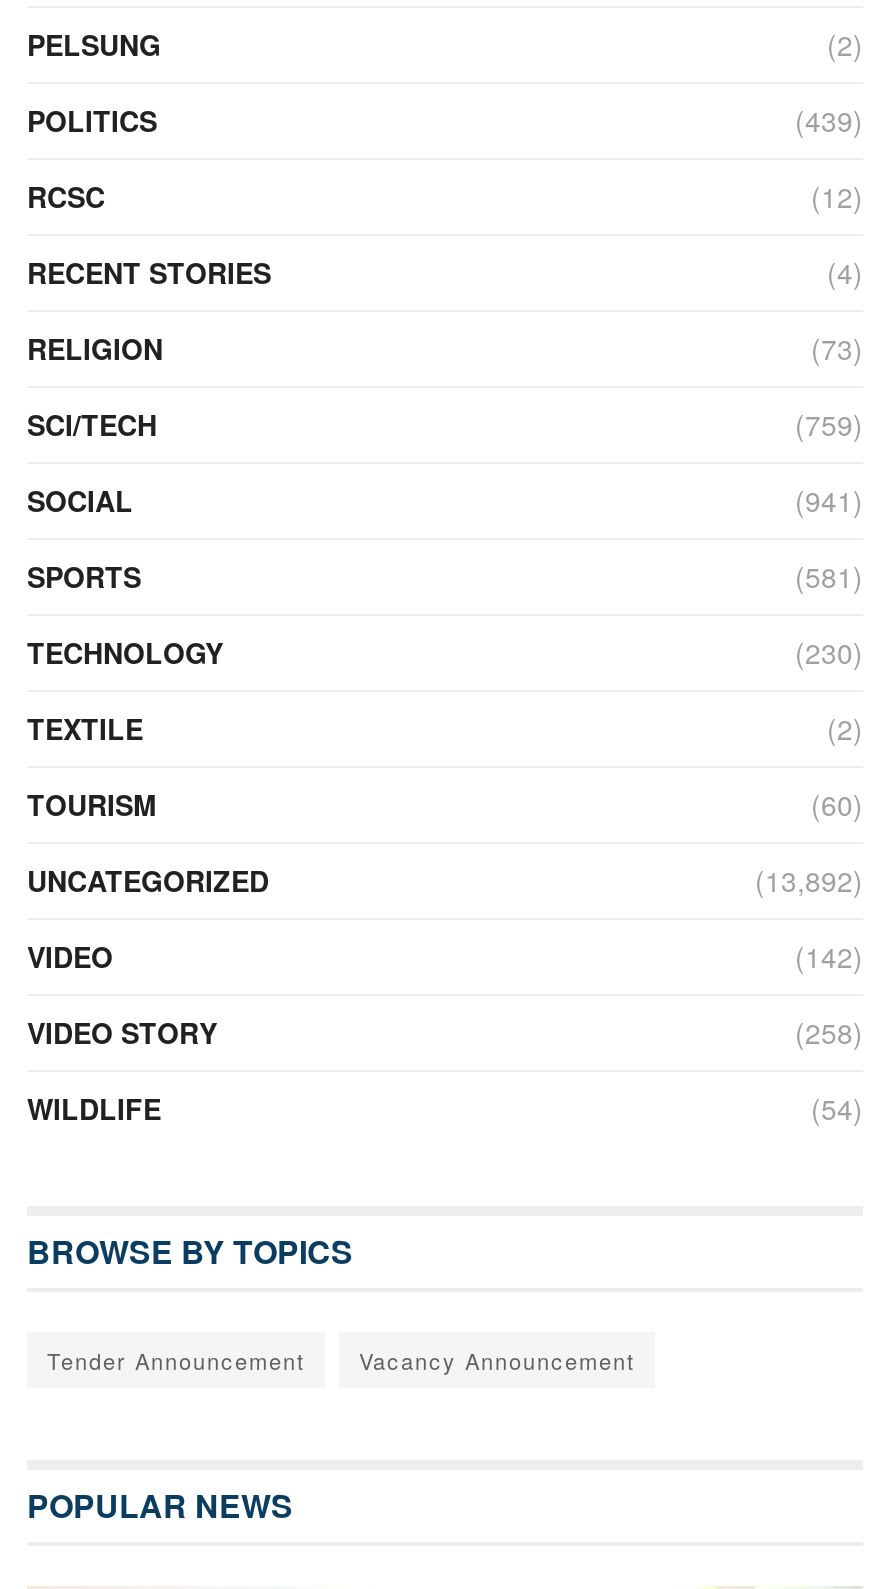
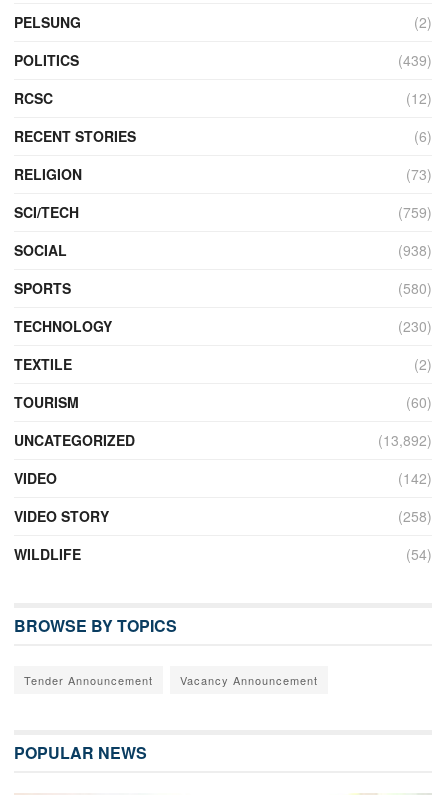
- (4)
+ (6)

- (941)
+ (938)

- (581)
+ (580)
